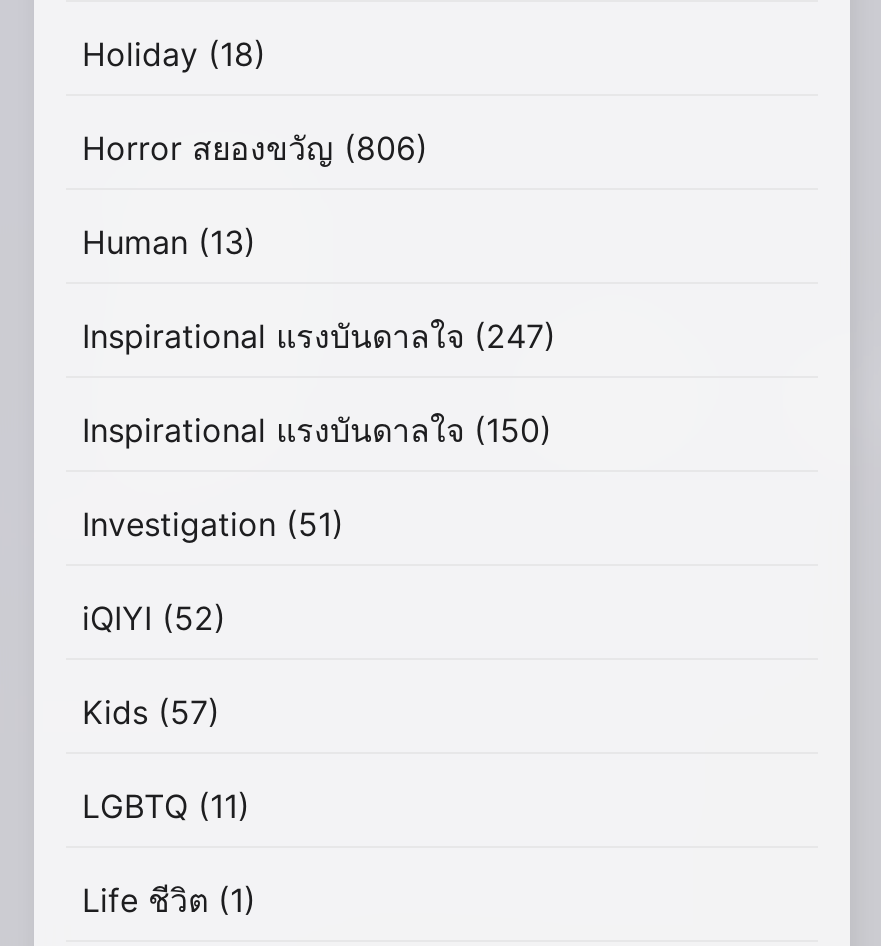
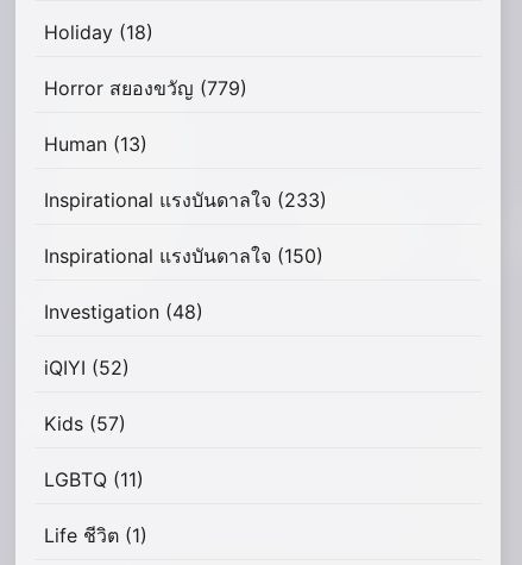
- Horror สยองขวัญ(806)
+ Horror สยองขวัญ(779)

- Inspirational แรงบันดาลใจ(247)
+ Inspirational แรงบันดาลใจ(233)

- Investigation (51)
+ Investigation (48)
